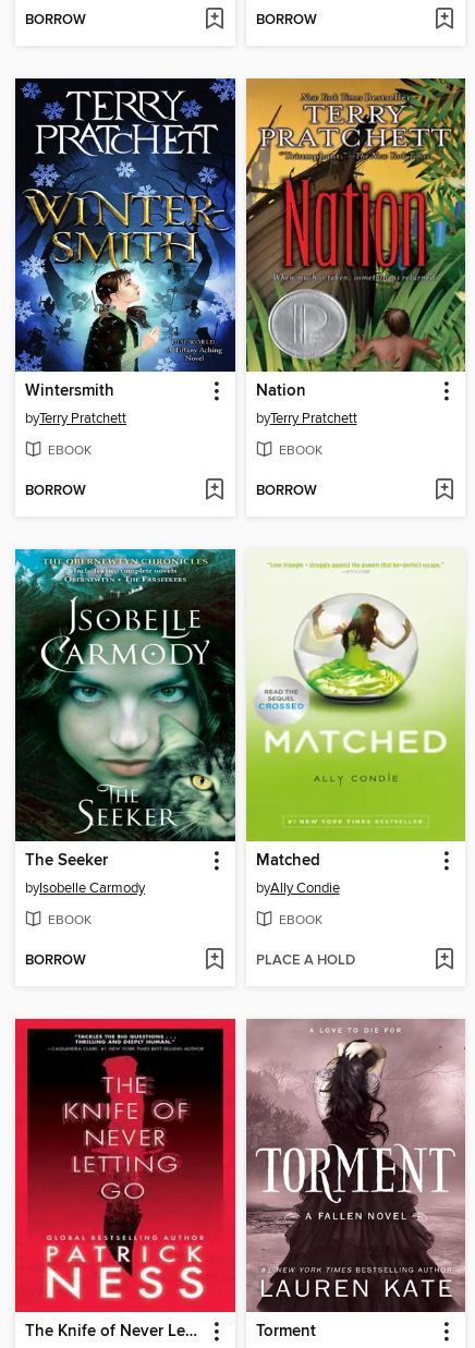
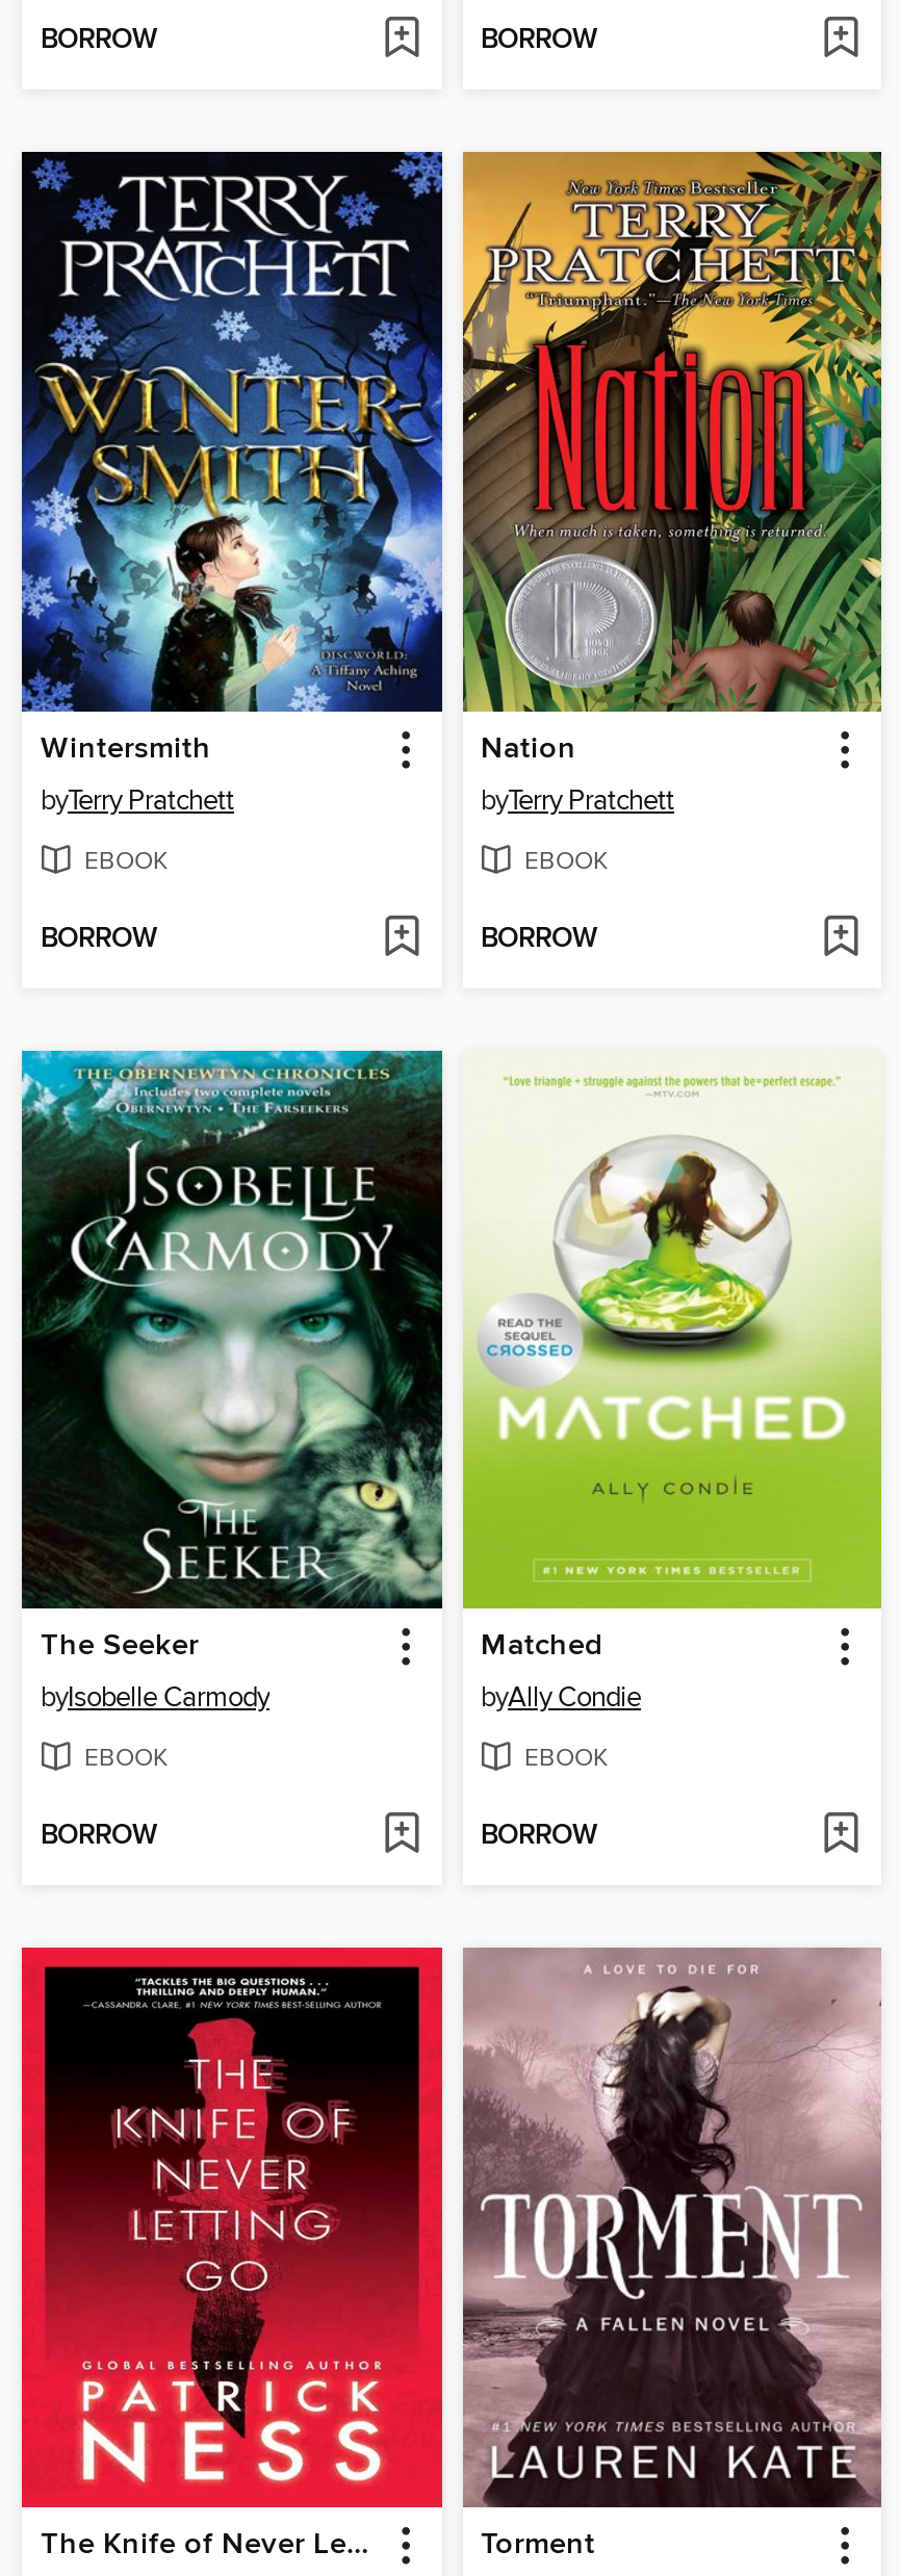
- PLACE A HOLD
+ BORROW
